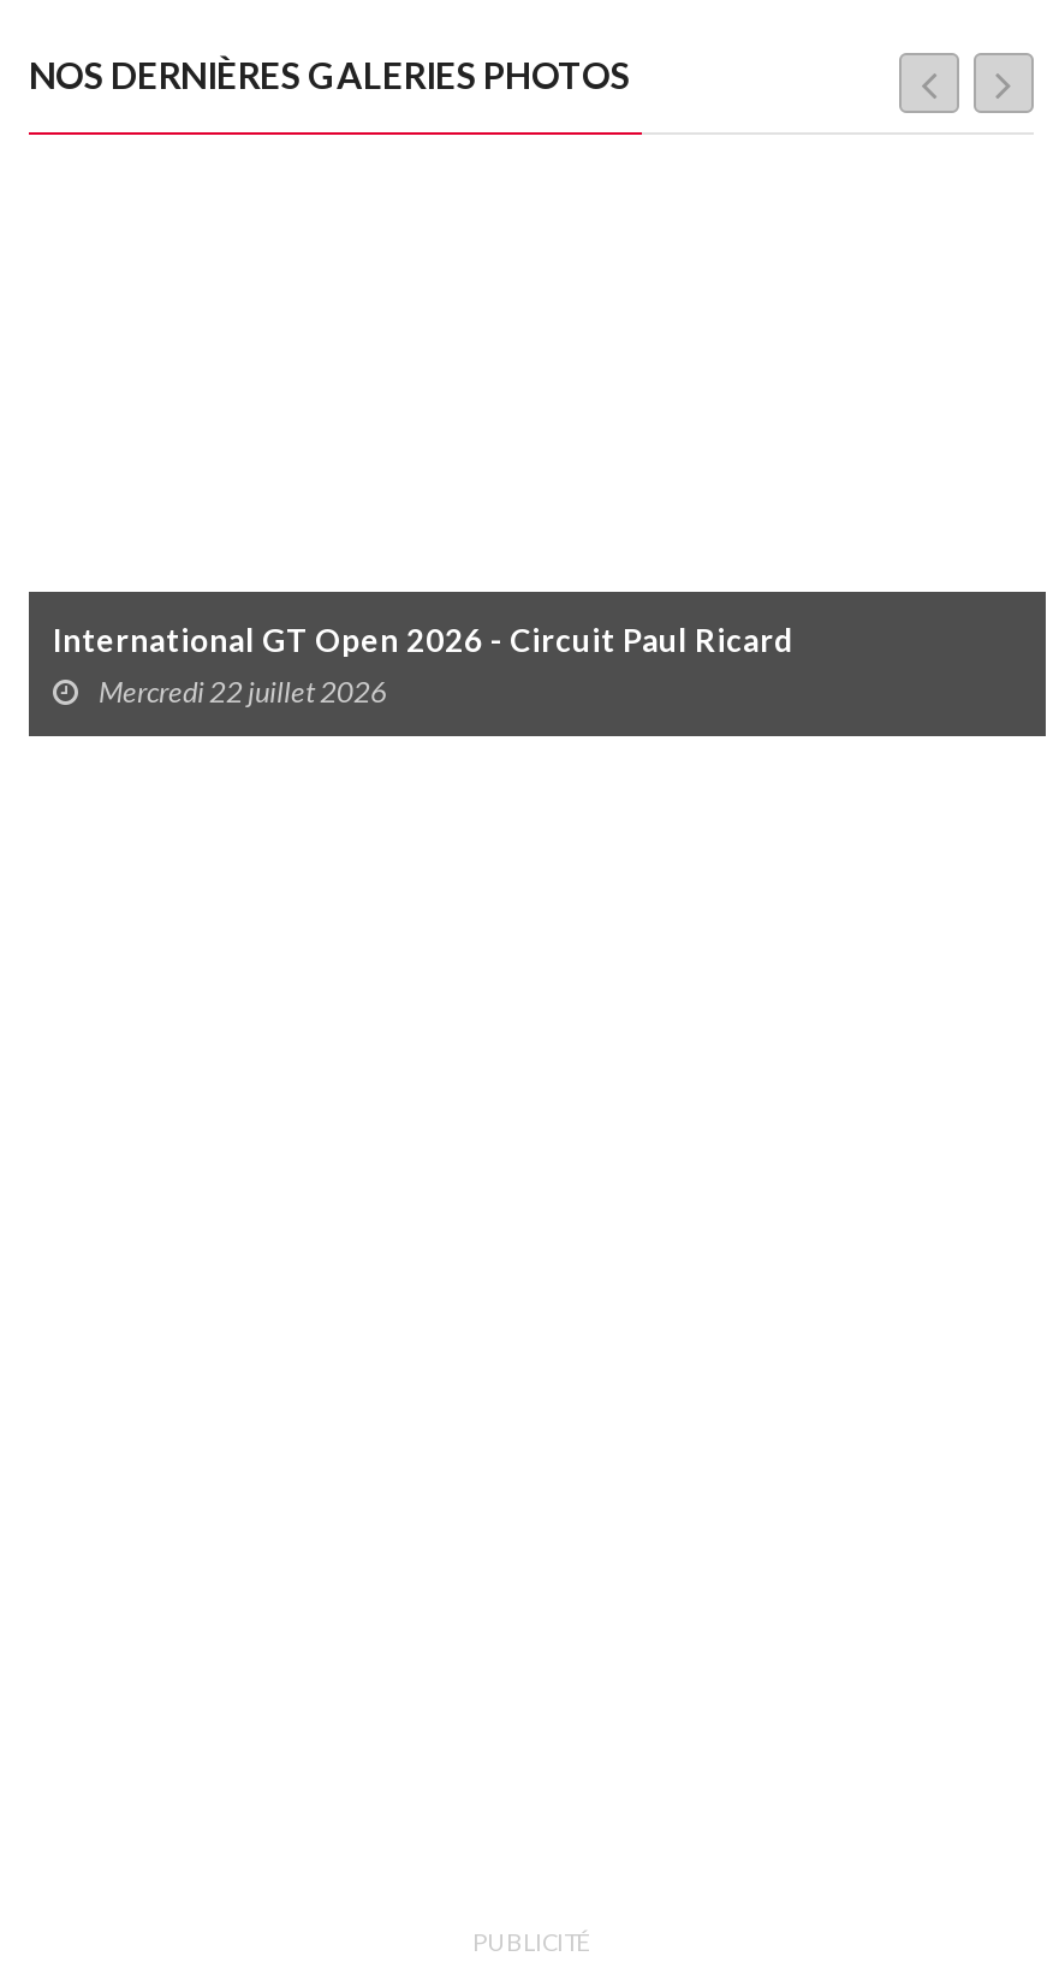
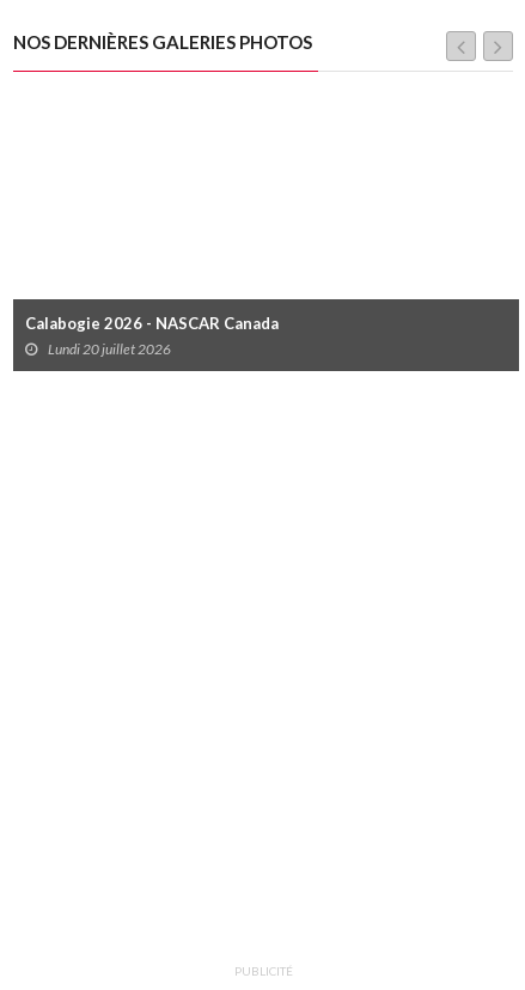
- International GT Open 2026 - Circuit Paul Ricard
- Mercredi 22 juillet 2026
+ Calabogie 2026 - NASCAR Canada
+ Lundi 20 juillet 2026
